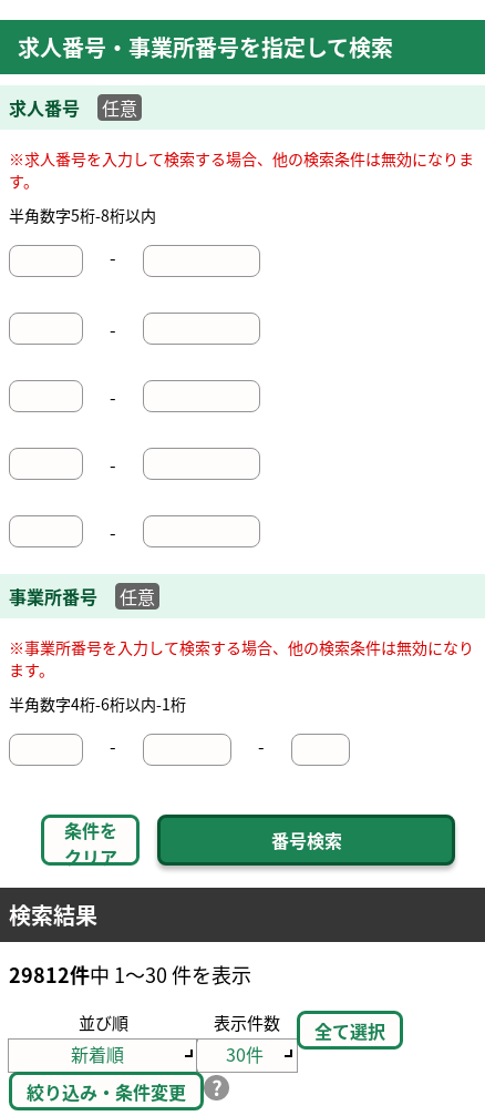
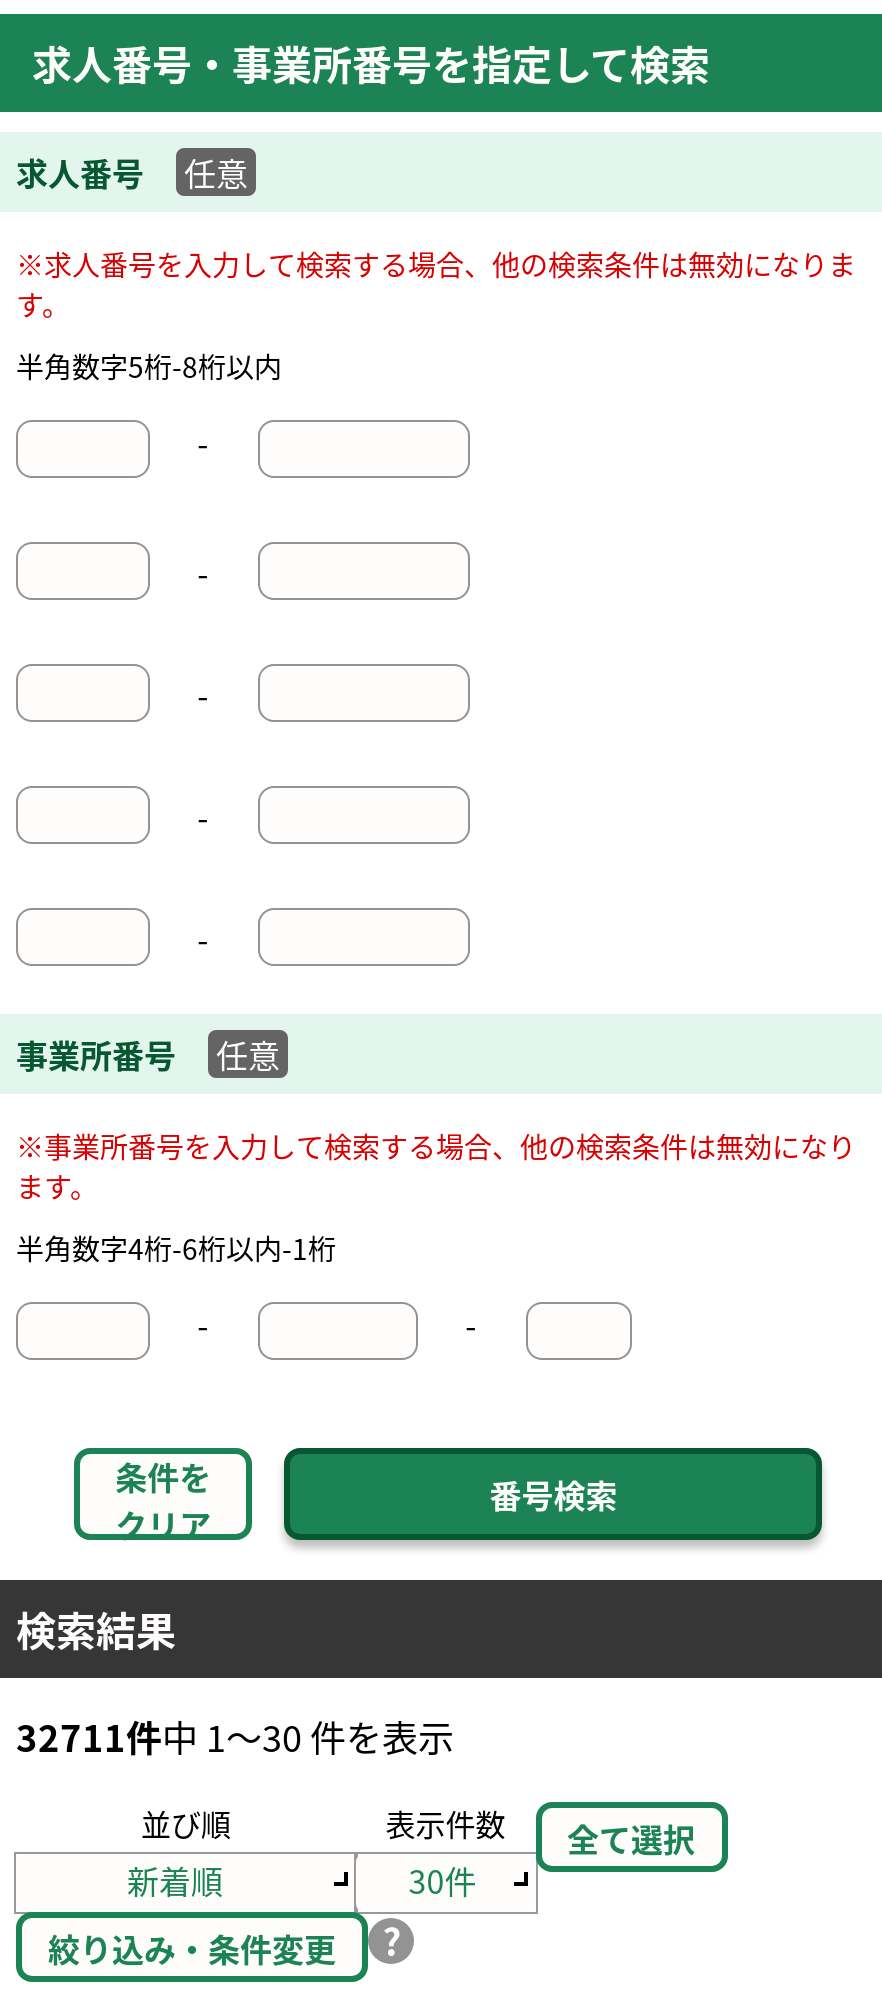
- 29812件中 1～30 件を表示
+ 32711件中 1～30 件を表示
